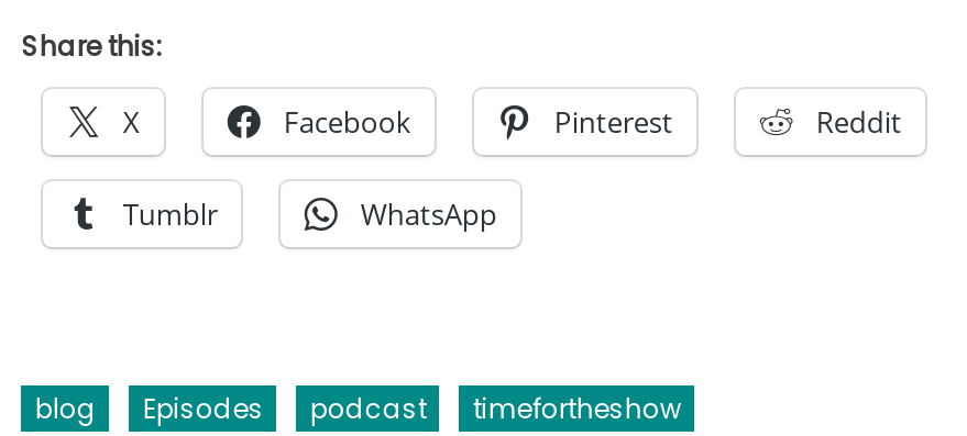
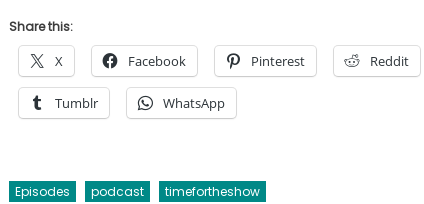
- blog
